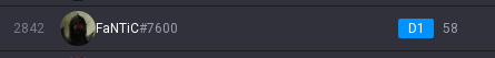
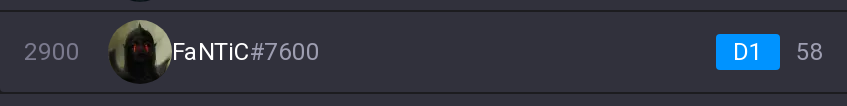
- 2842
+ 2900
